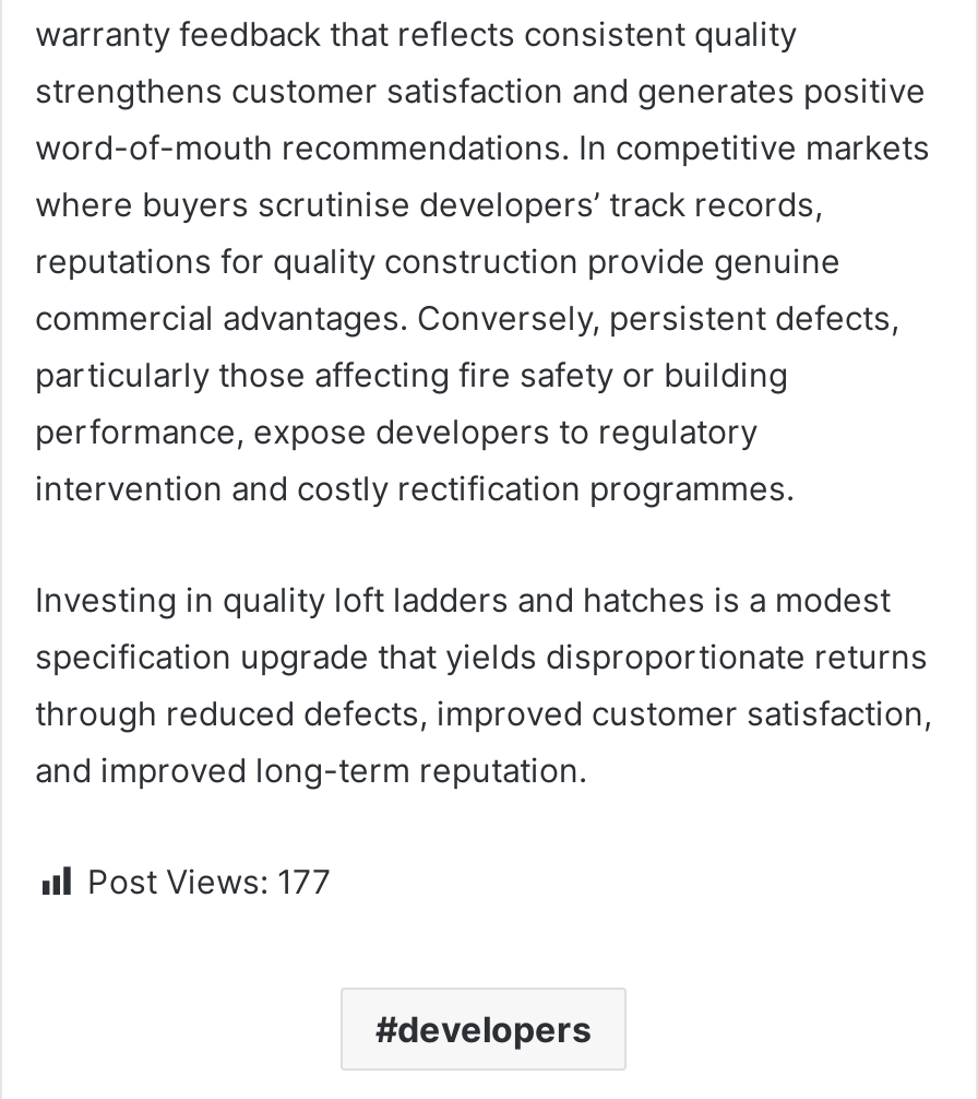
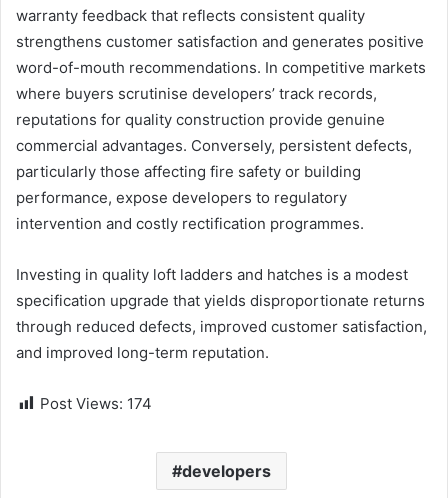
- Post Views: 177
+ Post Views: 174
